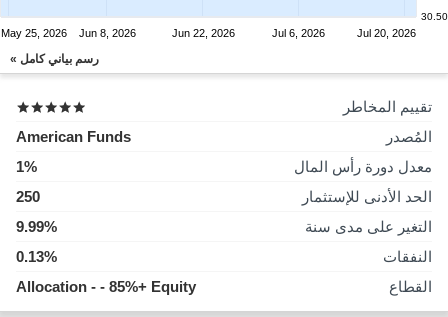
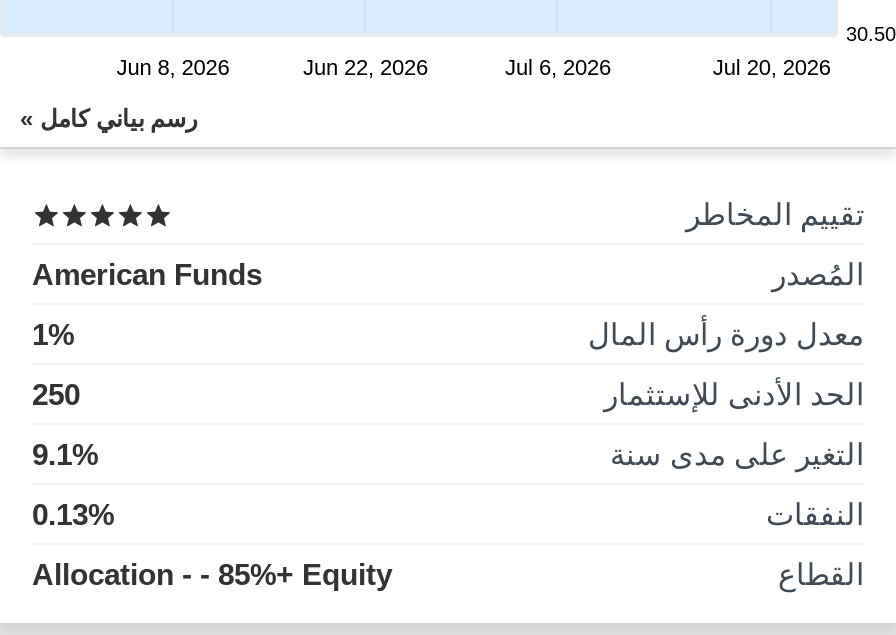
- May 25, 2026

- 9.99%
+ 9.1%
